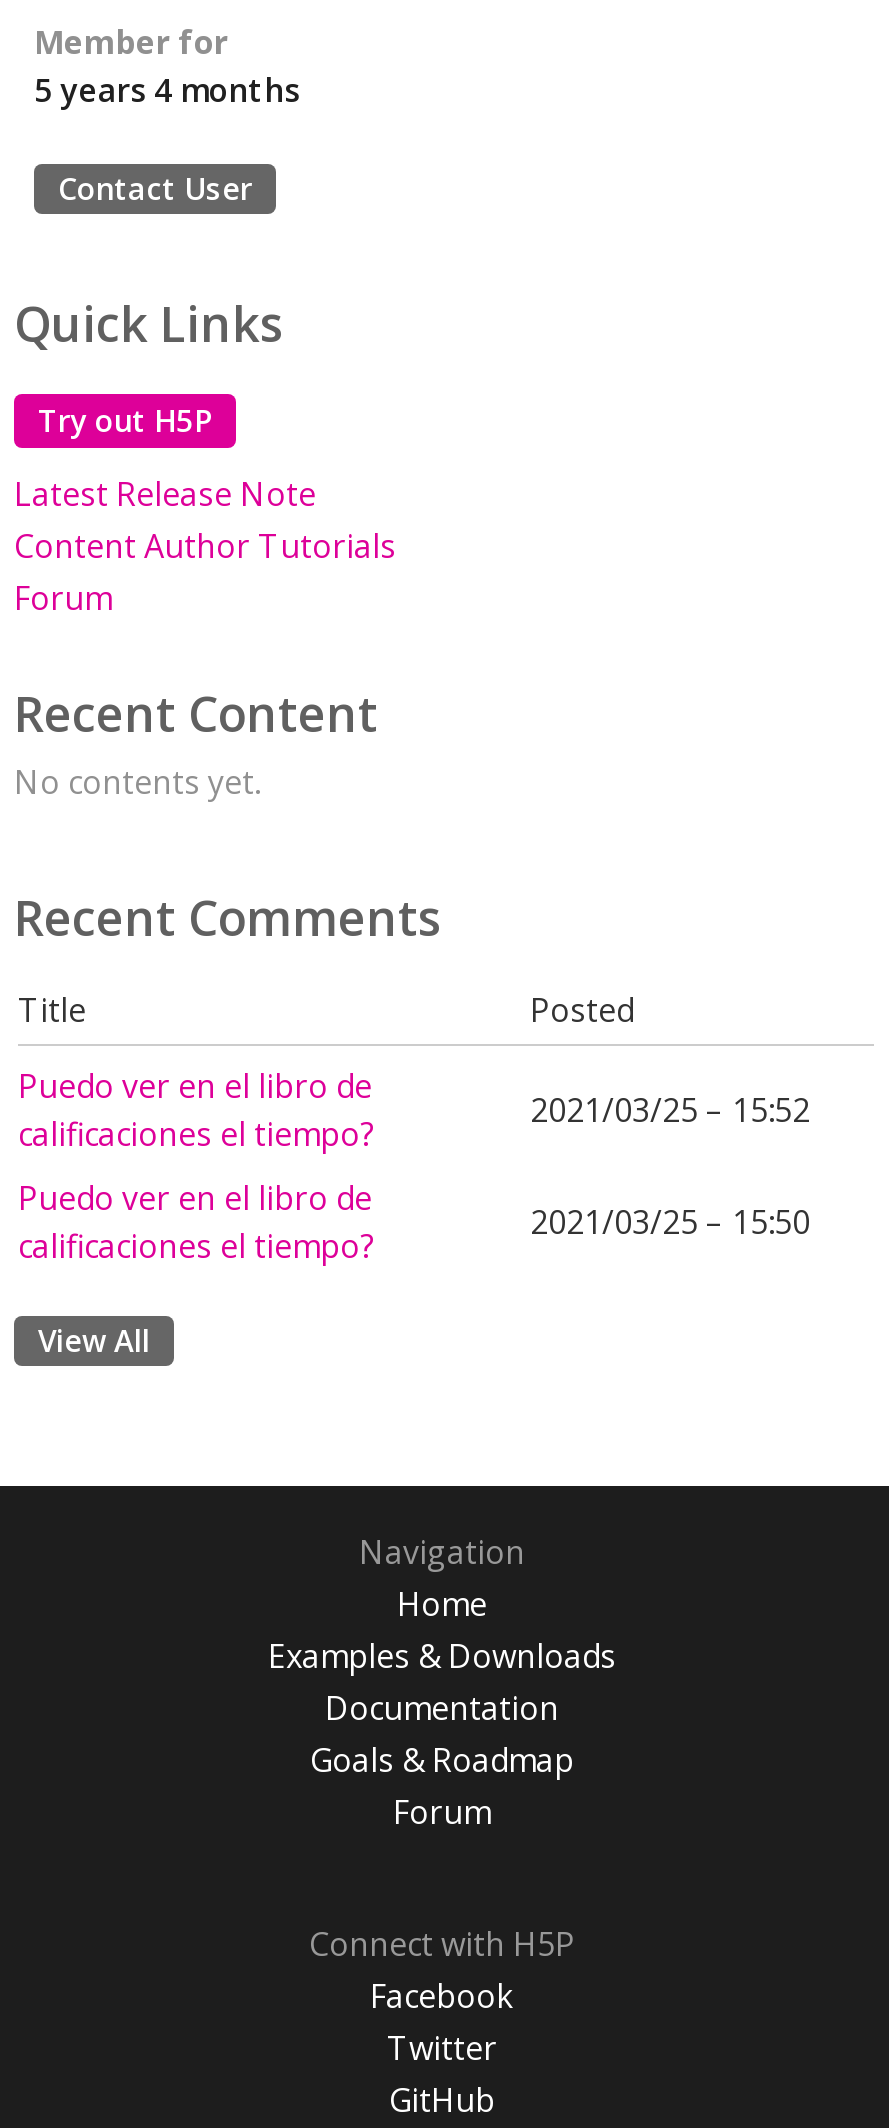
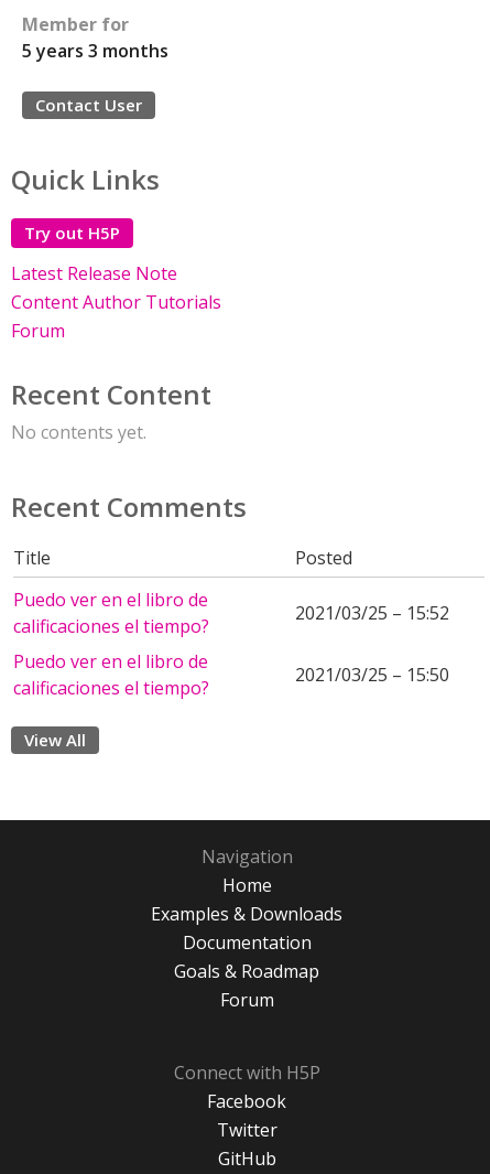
- 5 years 4 months
+ 5 years 3 months
